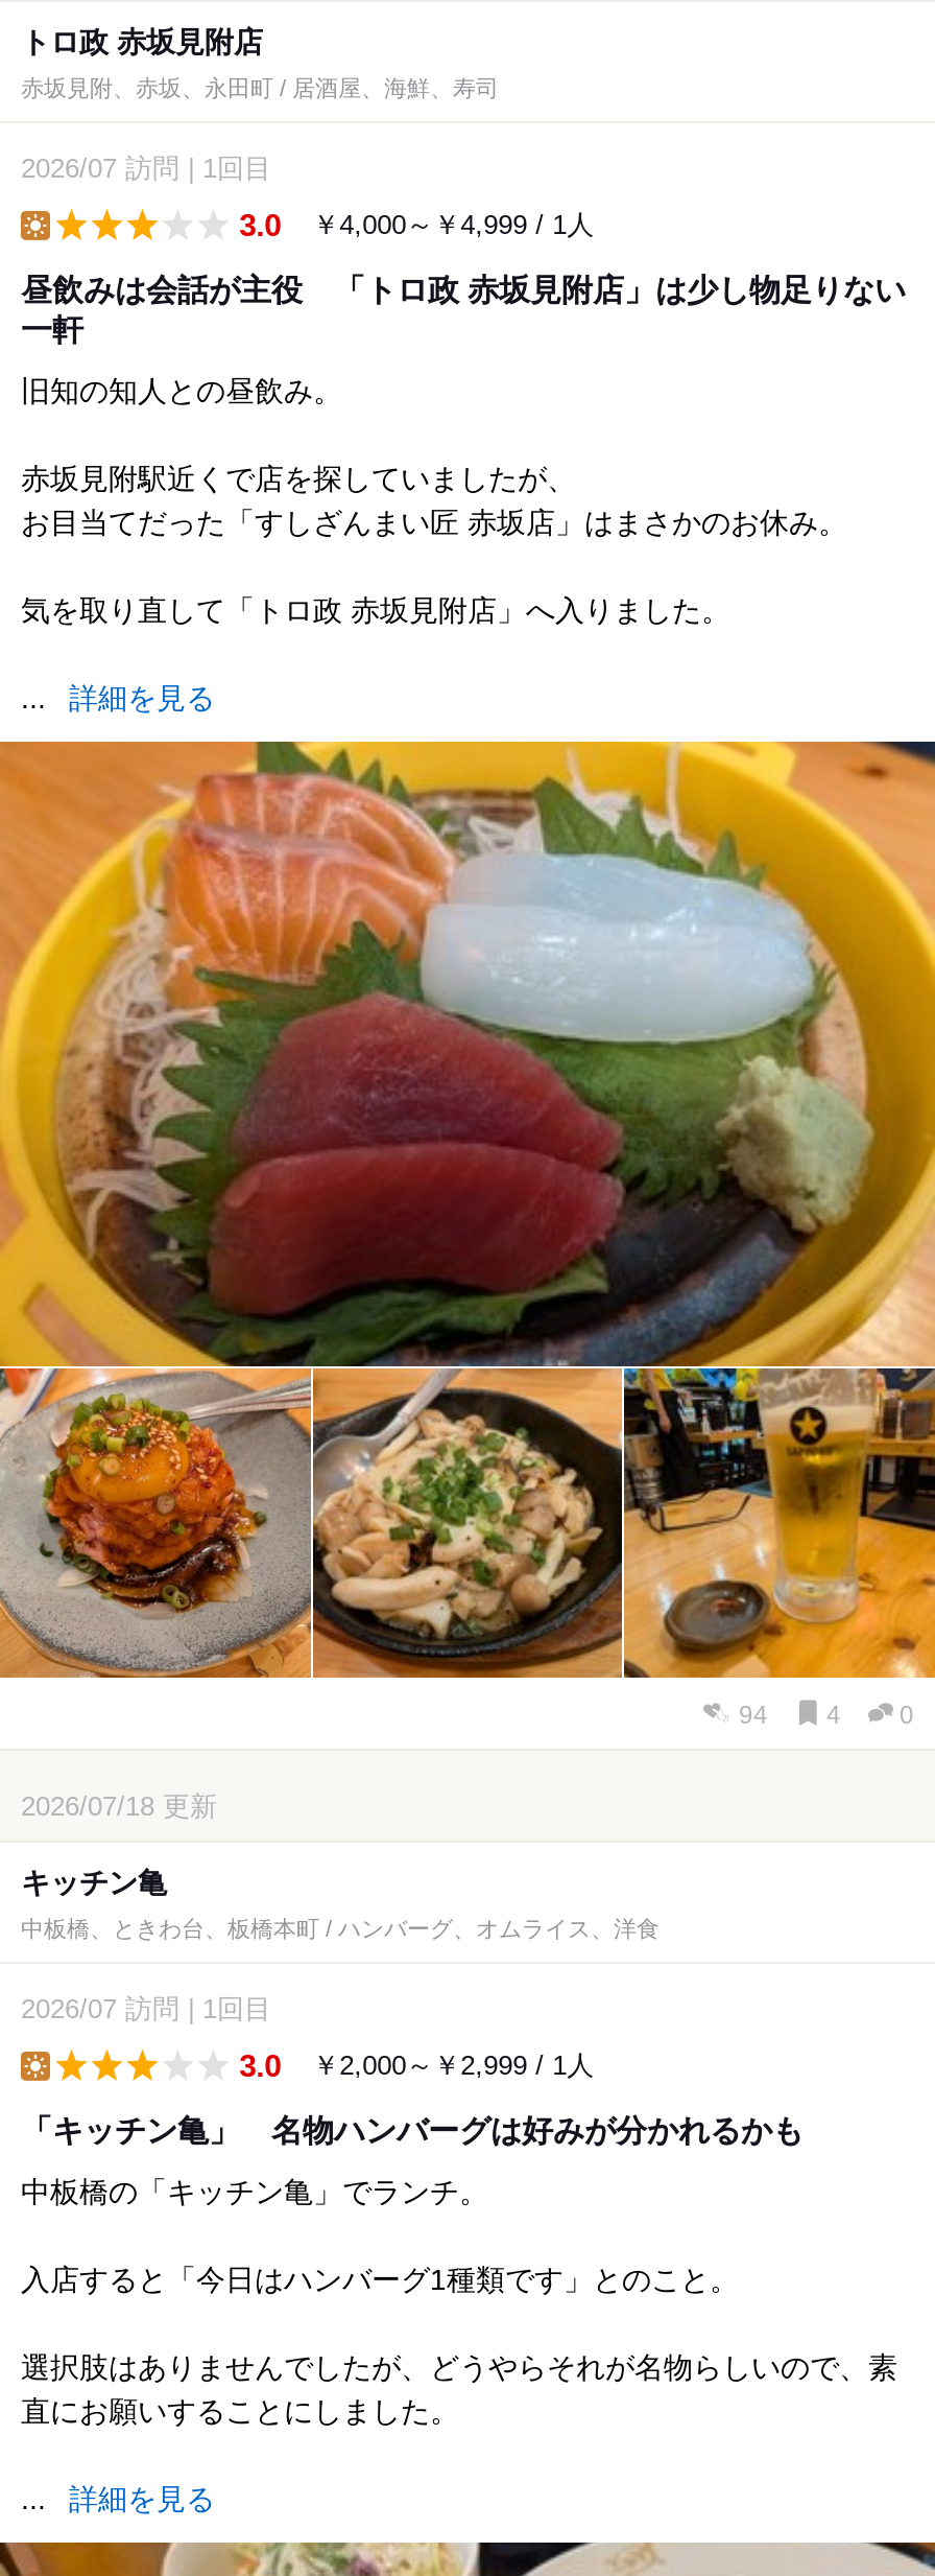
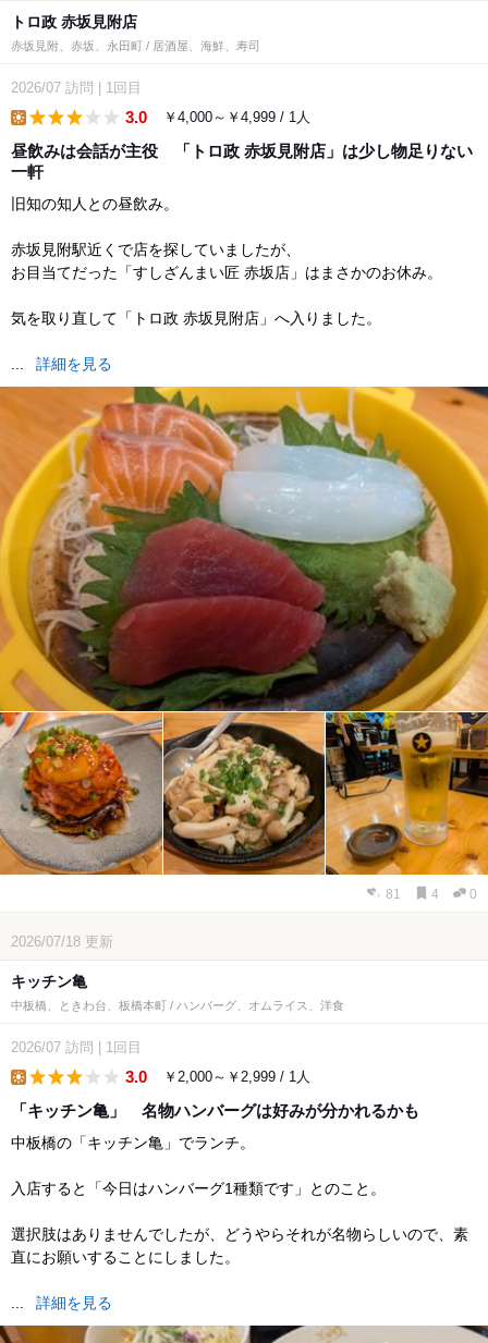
- 94 4 0
+ 81 4 0
